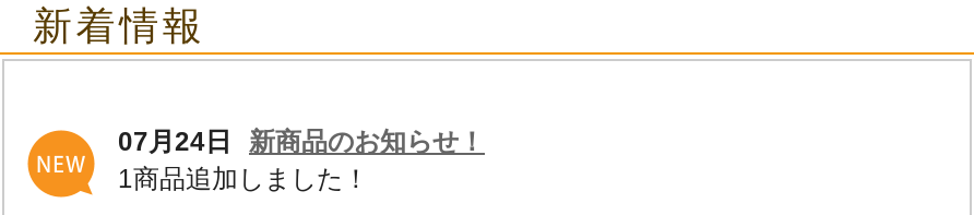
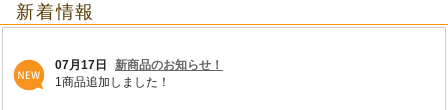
- 07月24日 新商品のお知らせ！
+ 07月17日 新商品のお知らせ！
